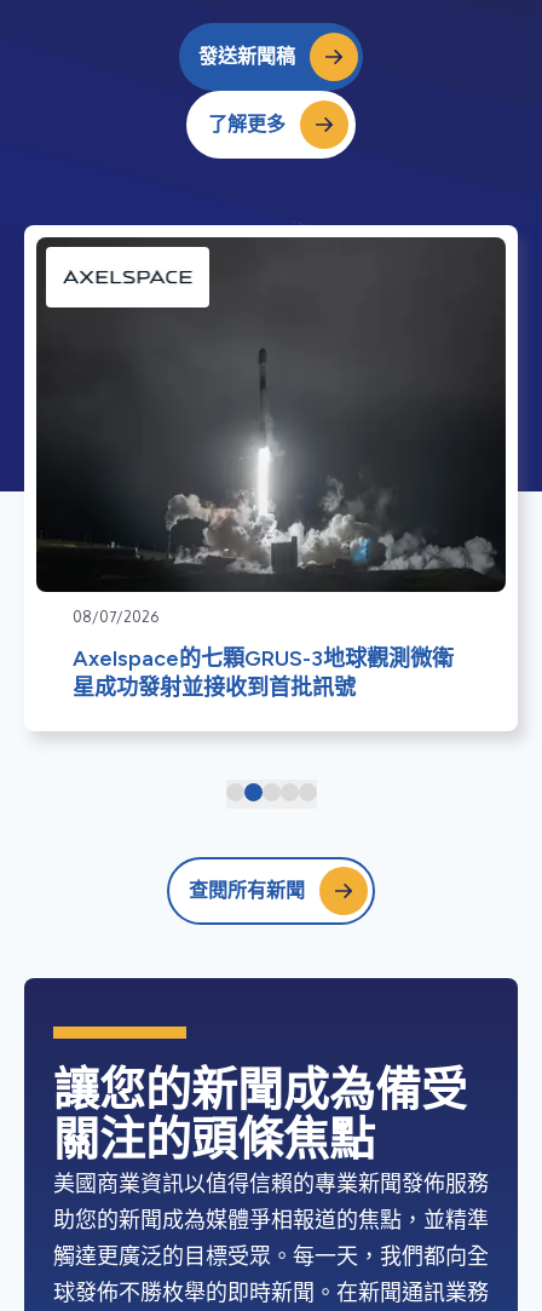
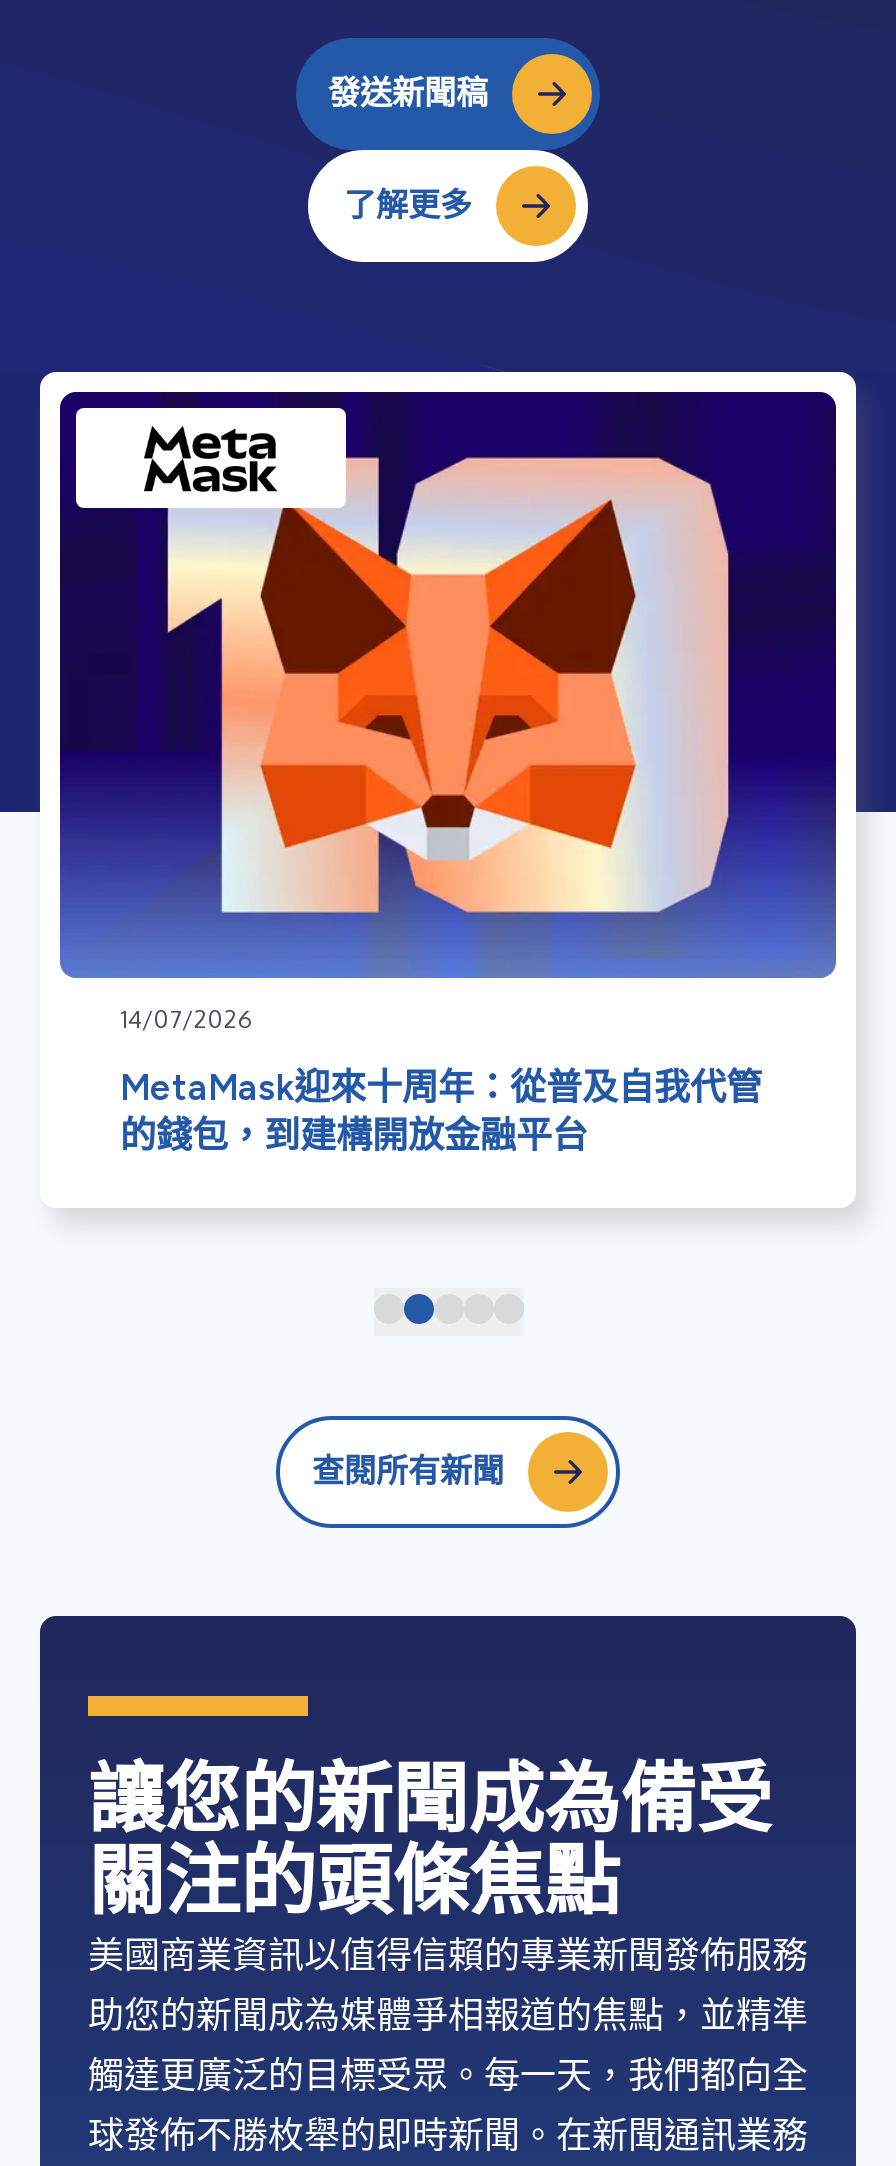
- [image]
- 08/07/2026
+ [image]
+ 14/07/2026

- Axelspace的七顆GRUS-3地球觀測微衛
- 星成功發射並接收到首批訊號
+ MetaMask迎來十周年：從普及自我代管
+ 的錢包，到建構開放金融平台
